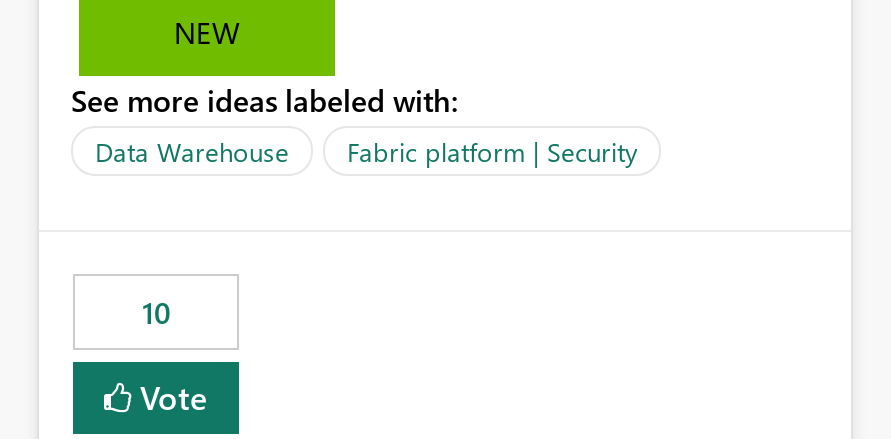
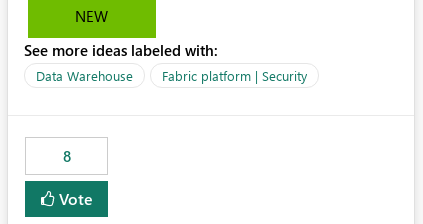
- 10
+ 8
